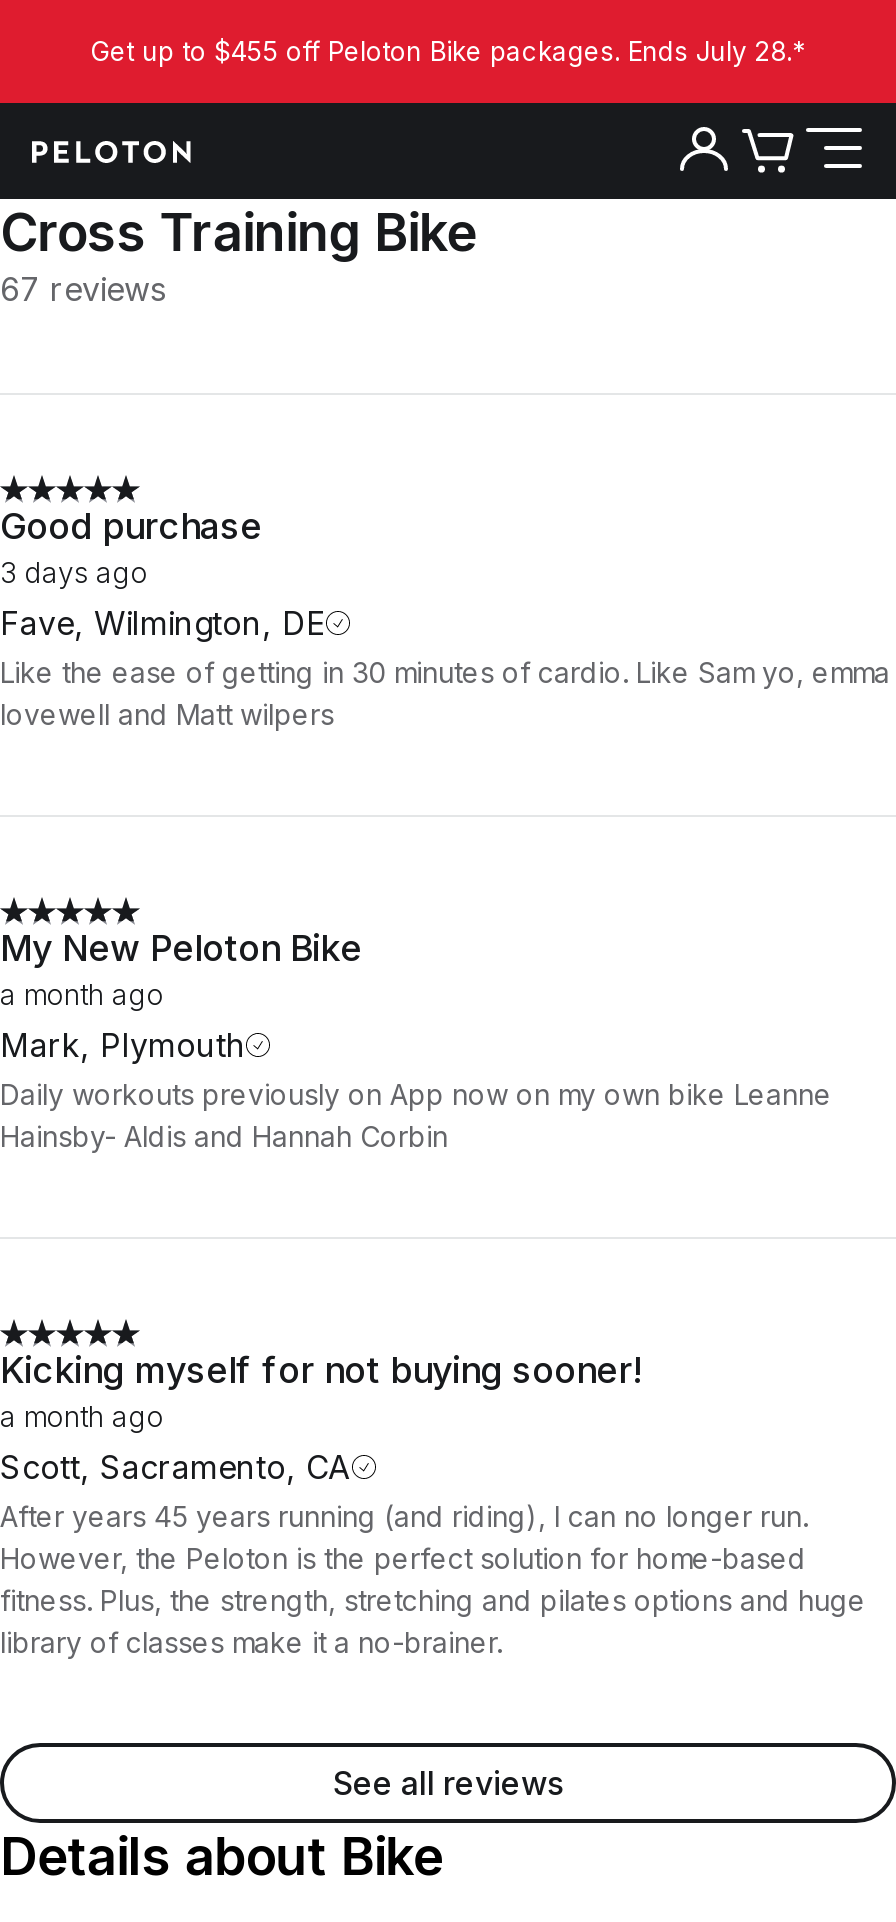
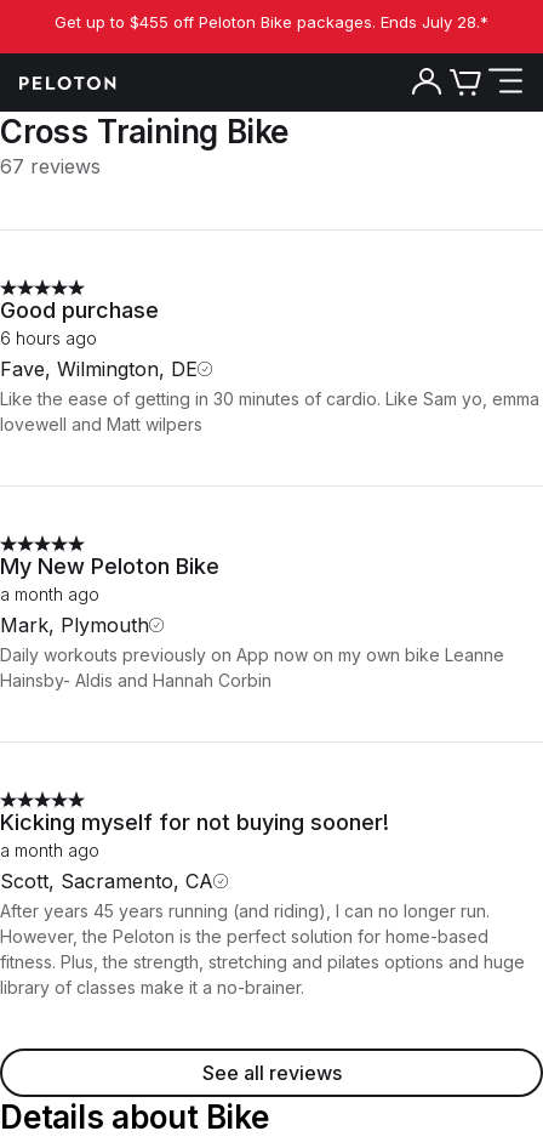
- 3 days ago
+ 6 hours ago
